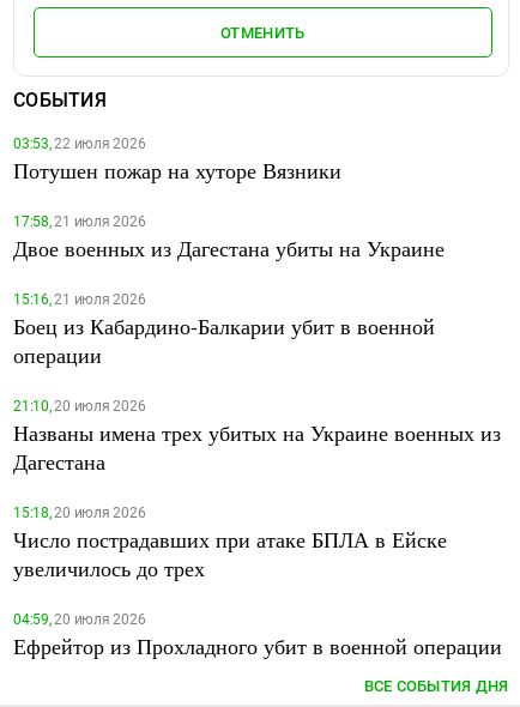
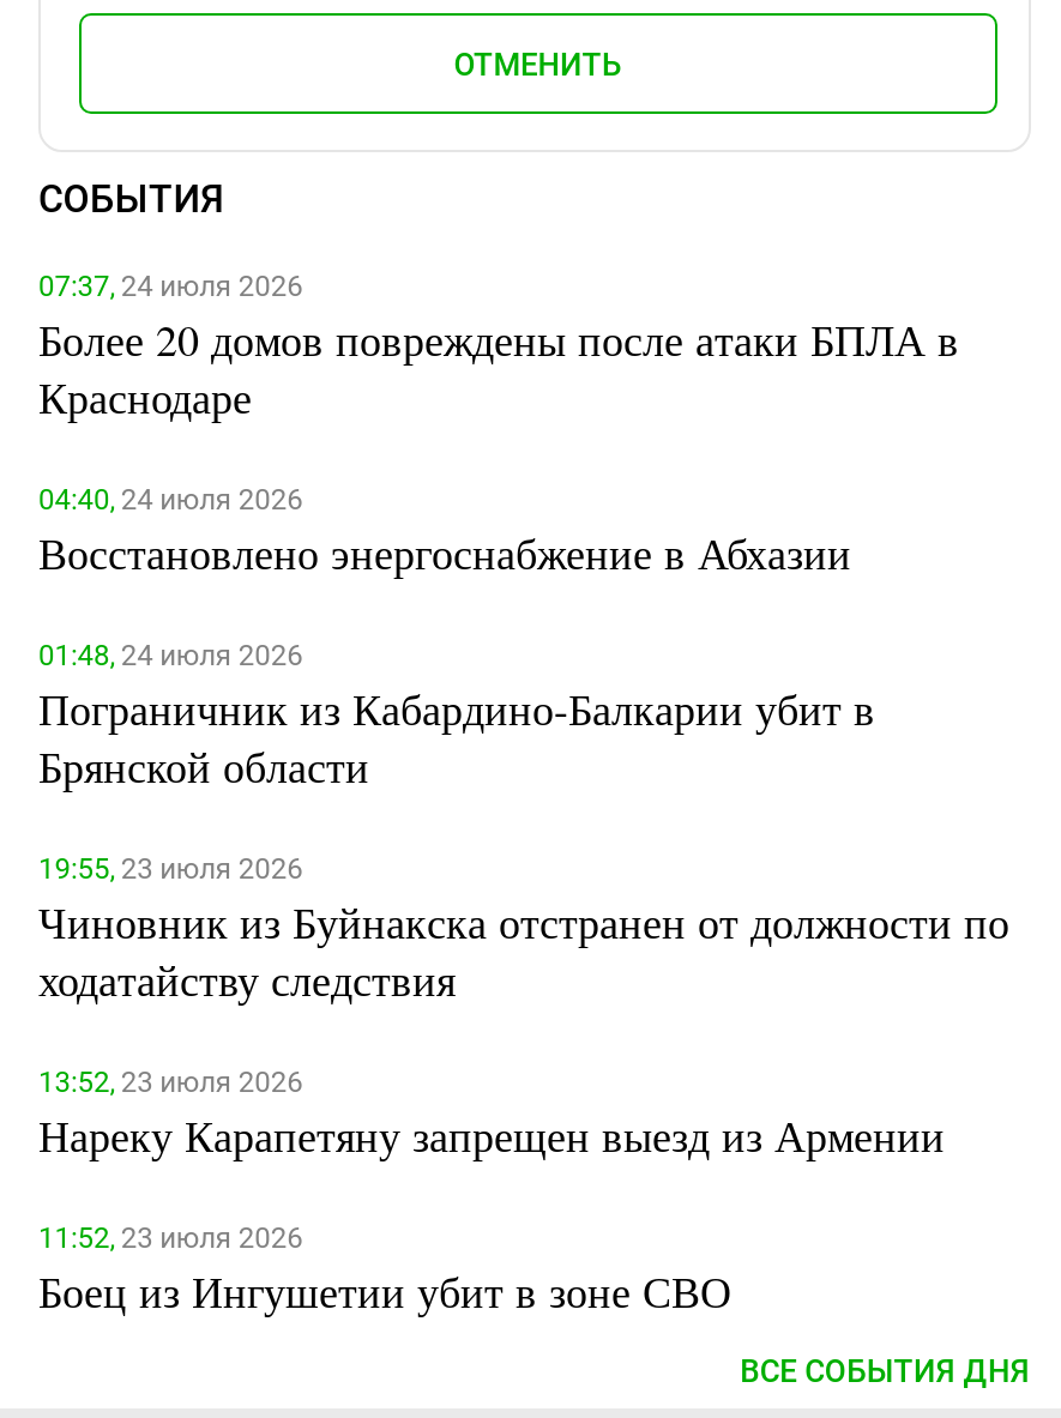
- 03:53, 22 июля 2026
- Потушен пожар на хуторе Вязники
+ 07:37, 24 июля 2026
+ Более 20 домов повреждены после атаки БПЛА в
+ Краснодаре

- 17:58, 21 июля 2026
- Двое военных из Дагестана убиты на Украине
+ 04:40, 24 июля 2026
+ Восстановлено энергоснабжение в Абхазии

- 15:16, 21 июля 2026
- Боец из Кабардино-Балкарии убит в военной
- операции
+ 01:48, 24 июля 2026
+ Пограничник из Кабардино-Балкарии убит в
+ Брянской области

- 21:10, 20 июля 2026
- Названы имена трех убитых на Украине военных из
- Дагестана
+ 19:55, 23 июля 2026
+ Чиновник из Буйнакска отстранен от должности по
+ ходатайству следствия

- 15:18, 20 июля 2026
- Число пострадавших при атаке БПЛА в Ейске
- увеличилось до трех
+ 13:52, 23 июля 2026
+ Нареку Карапетяну запрещен выезд из Армении

- 04:59, 20 июля 2026
- Ефрейтор из Прохладного убит в военной операции
+ 11:52, 23 июля 2026
+ Боец из Ингушетии убит в зоне СВО
